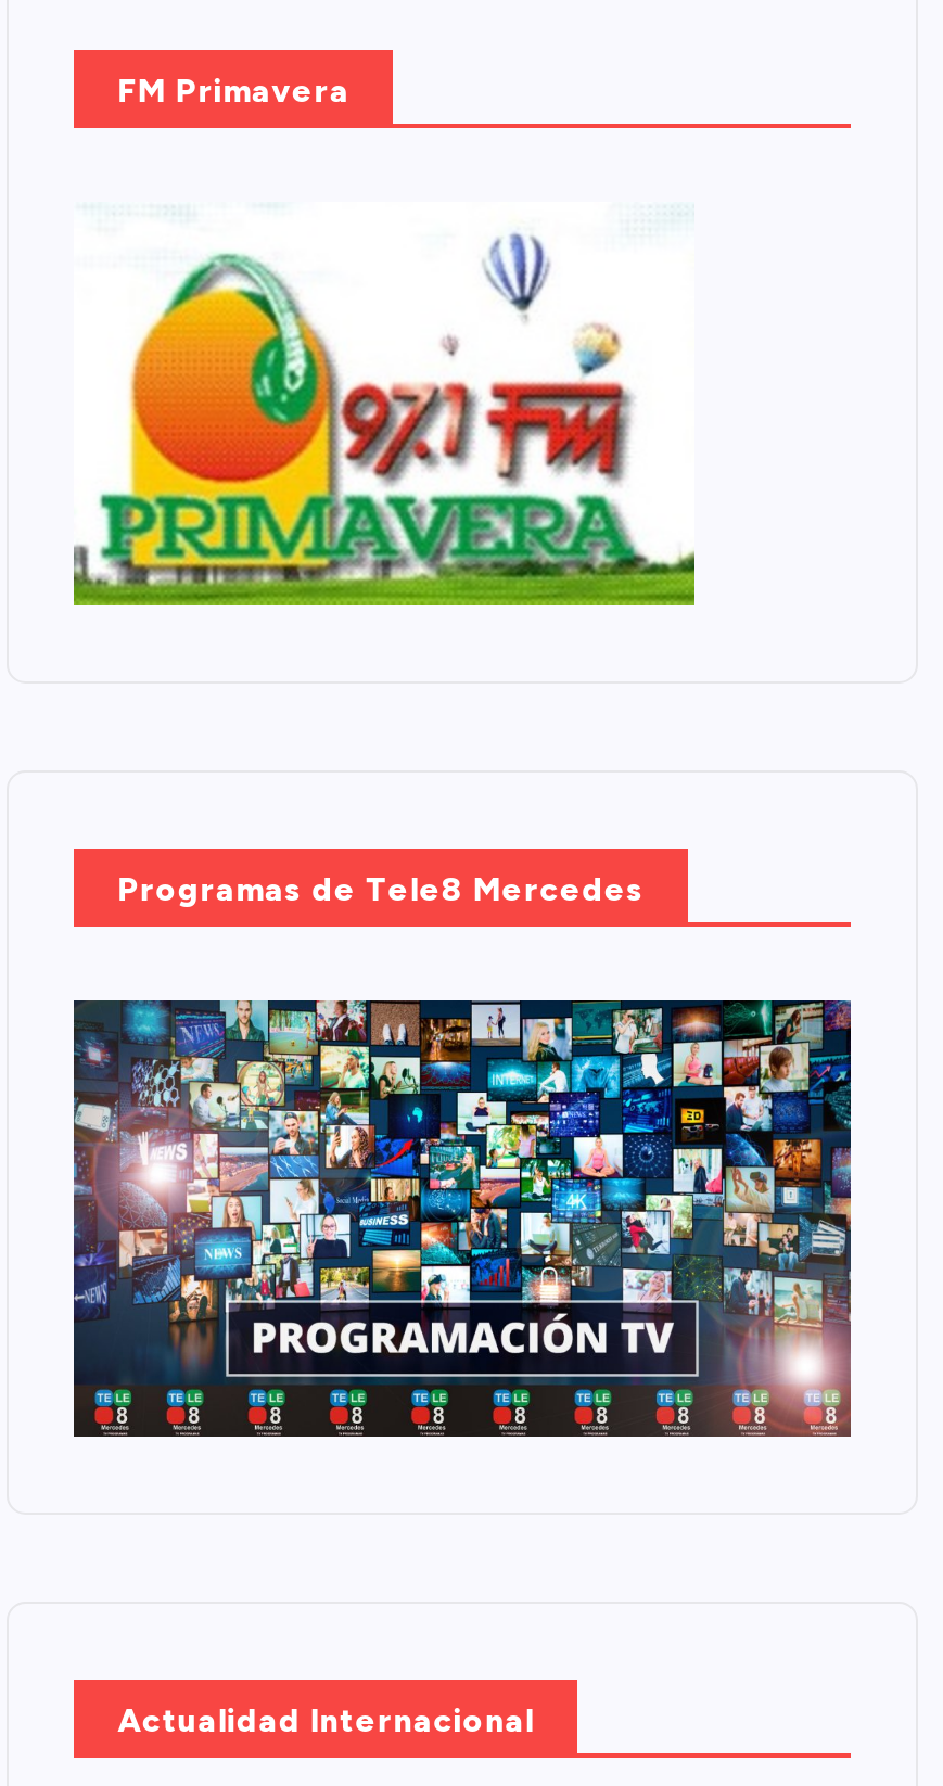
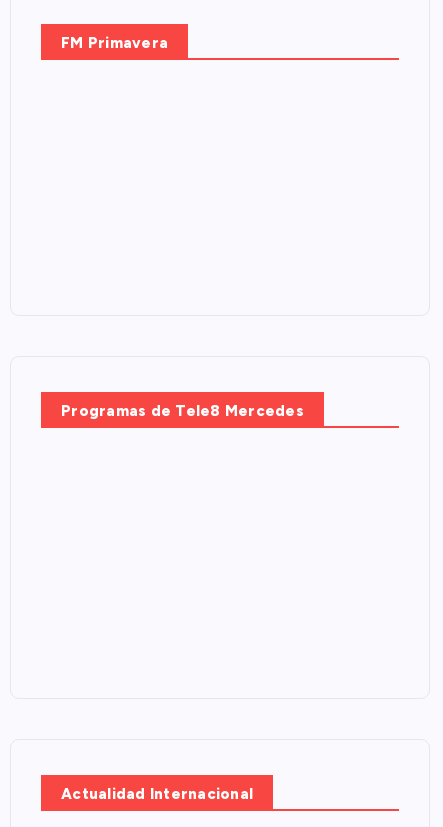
- [image]

- [image]
